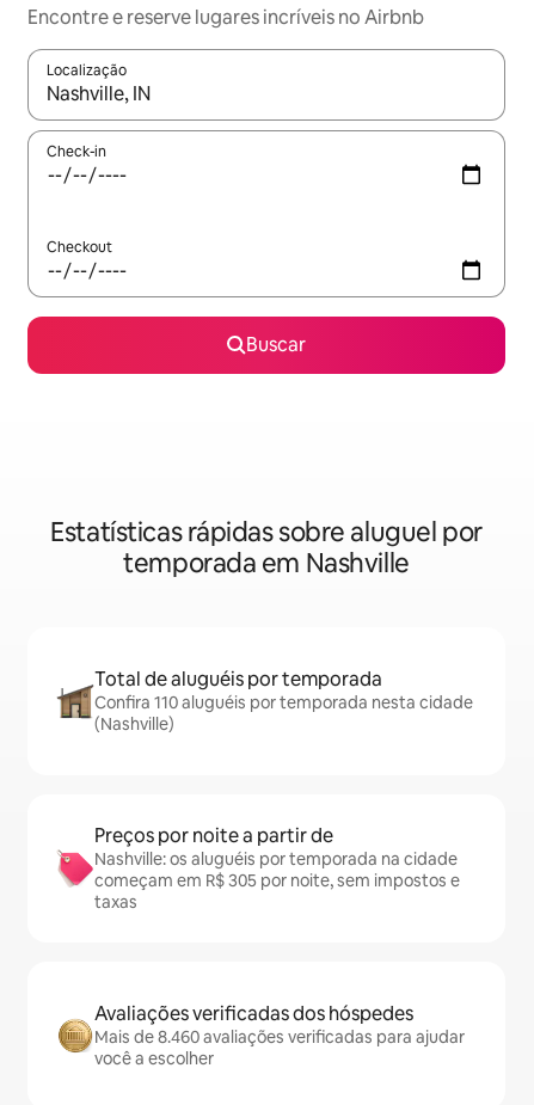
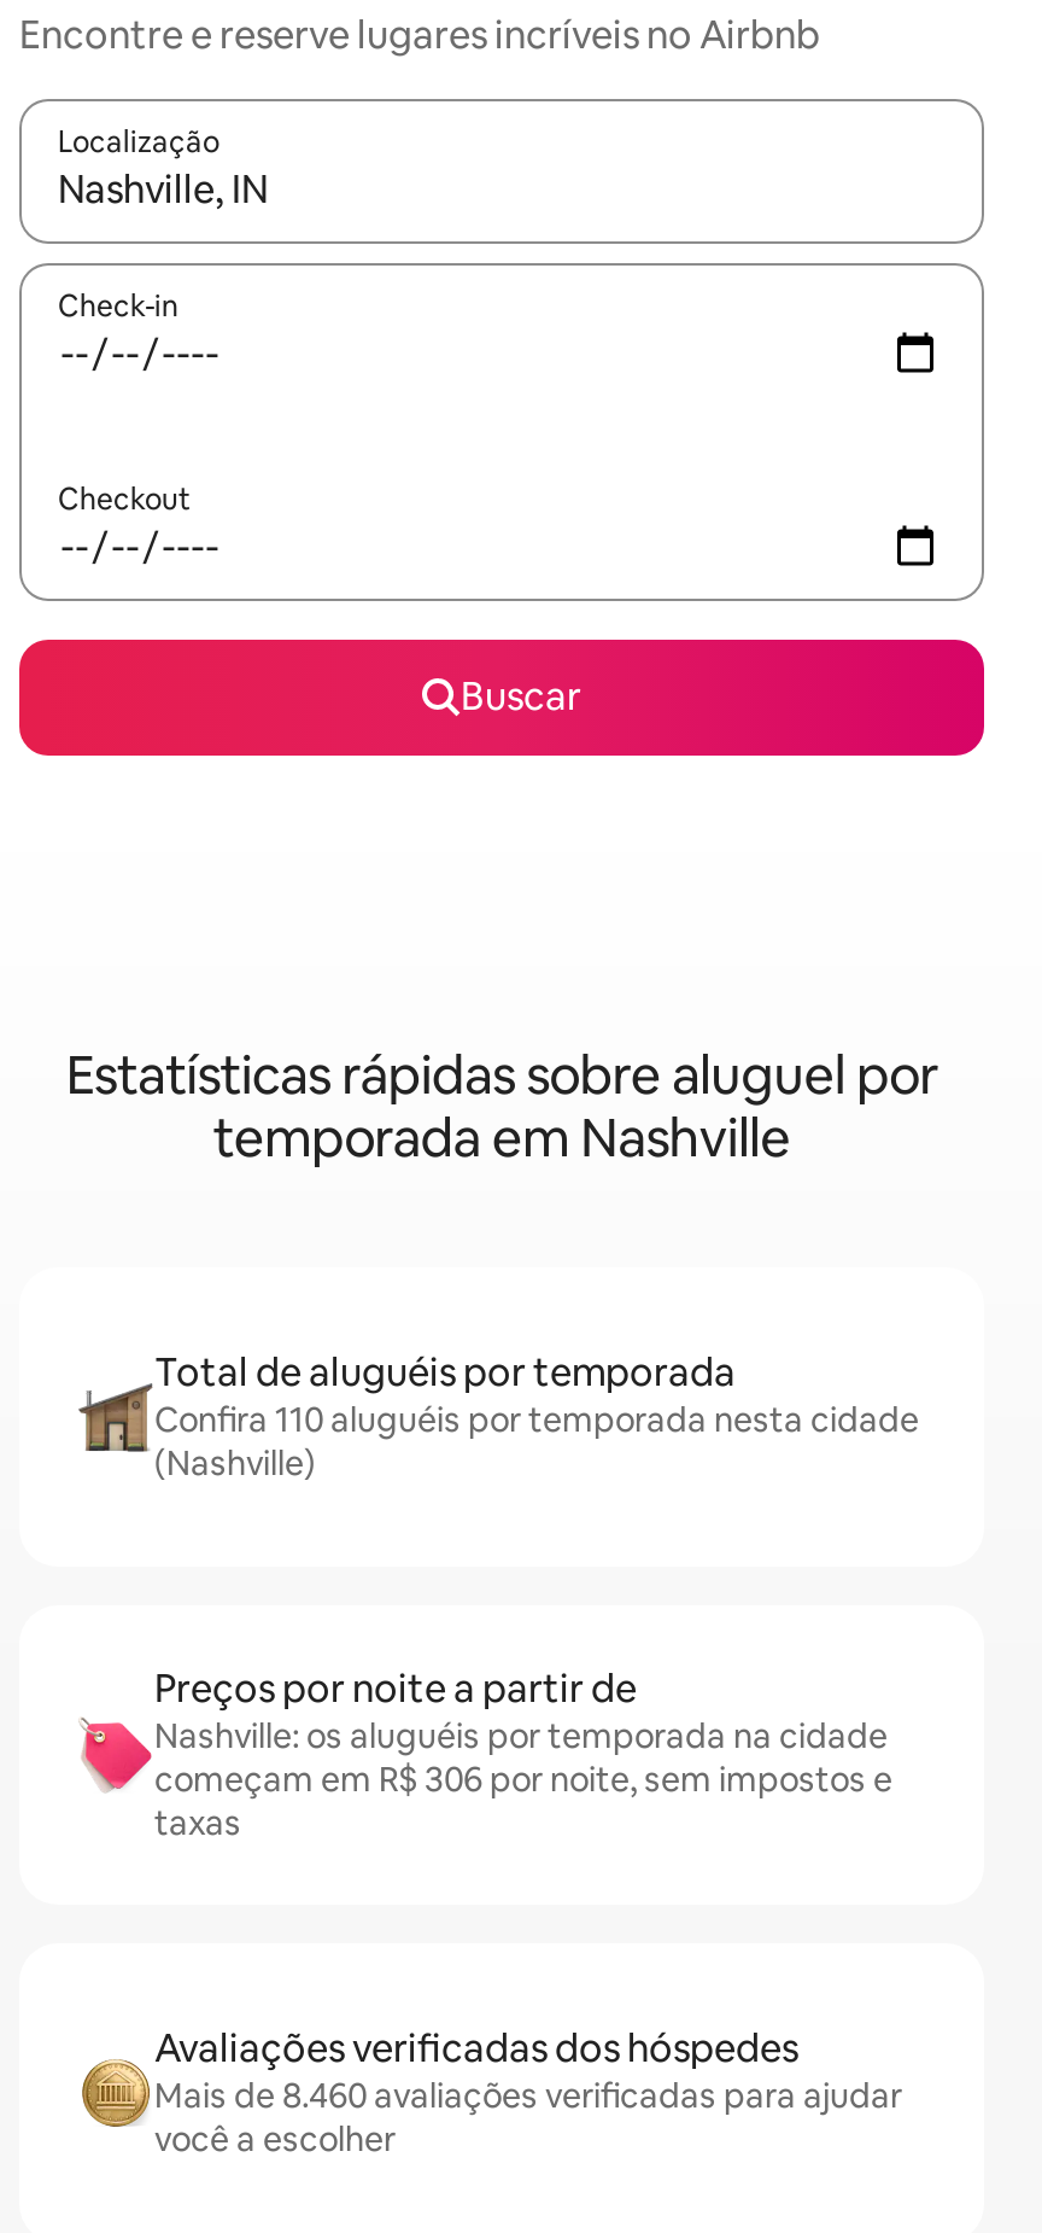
- começam em R$ 305 por noite, sem impostos e
+ começam em R$ 306 por noite, sem impostos e
